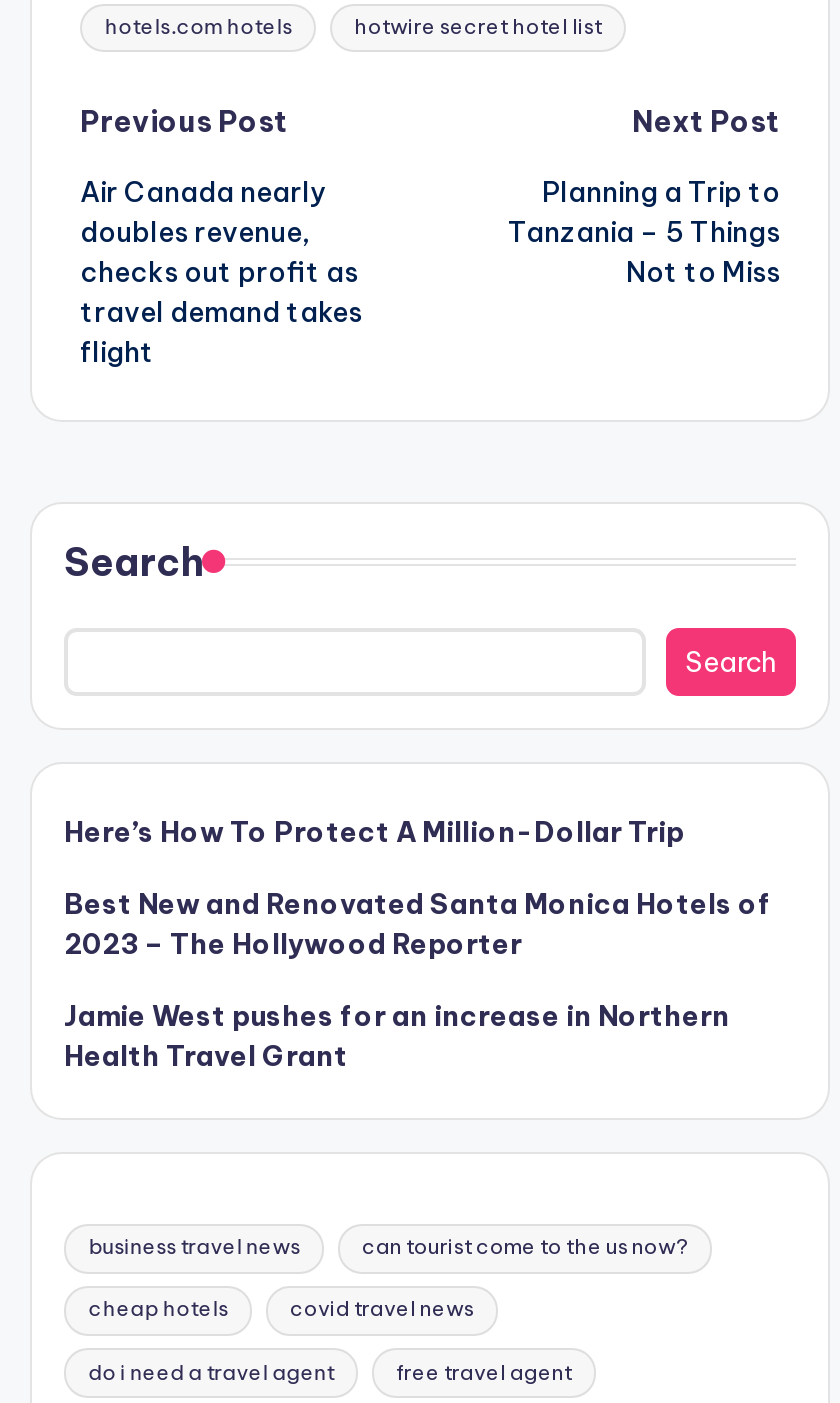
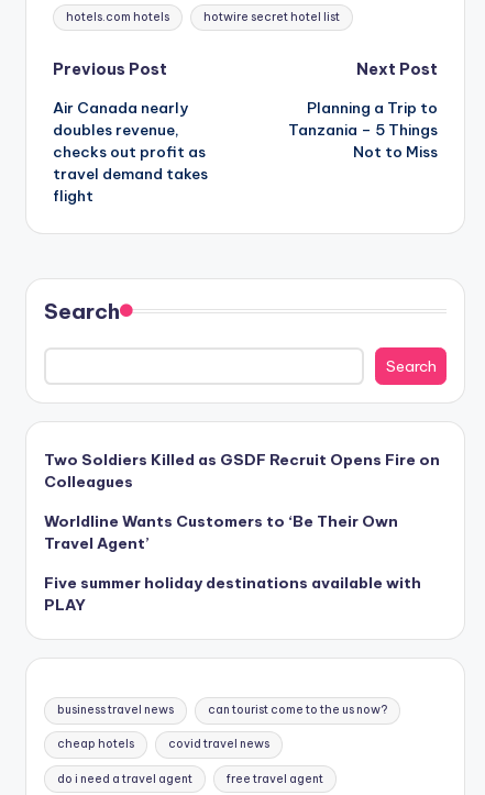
- Here’s How To Protect A Million-Dollar Trip
+ Two Soldiers Killed as GSDF Recruit Opens Fire on
+ Colleagues

- Best New and Renovated Santa Monica Hotels of
- 2023 – The Hollywood Reporter
+ Worldline Wants Customers to ‘Be Their Own
+ Travel Agent’

- Jamie West pushes for an increase in Northern
- Health Travel Grant
+ Five summer holiday destinations available with
+ PLAY
